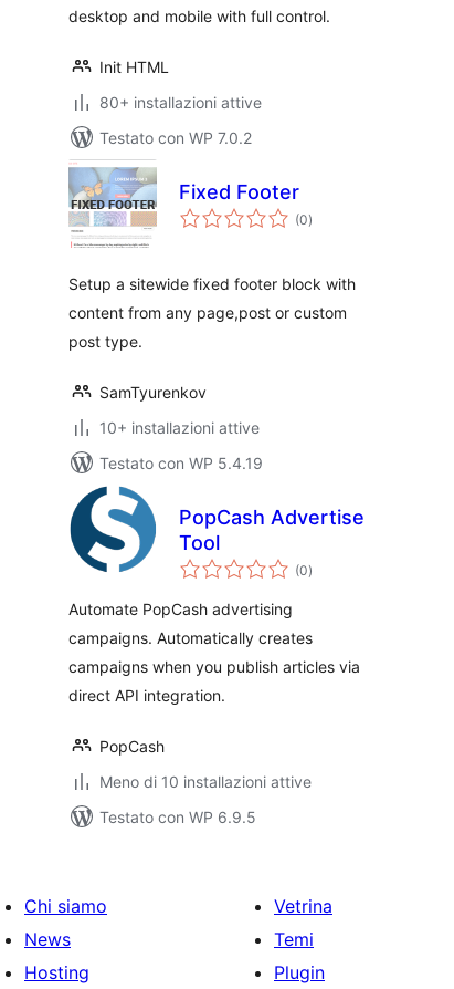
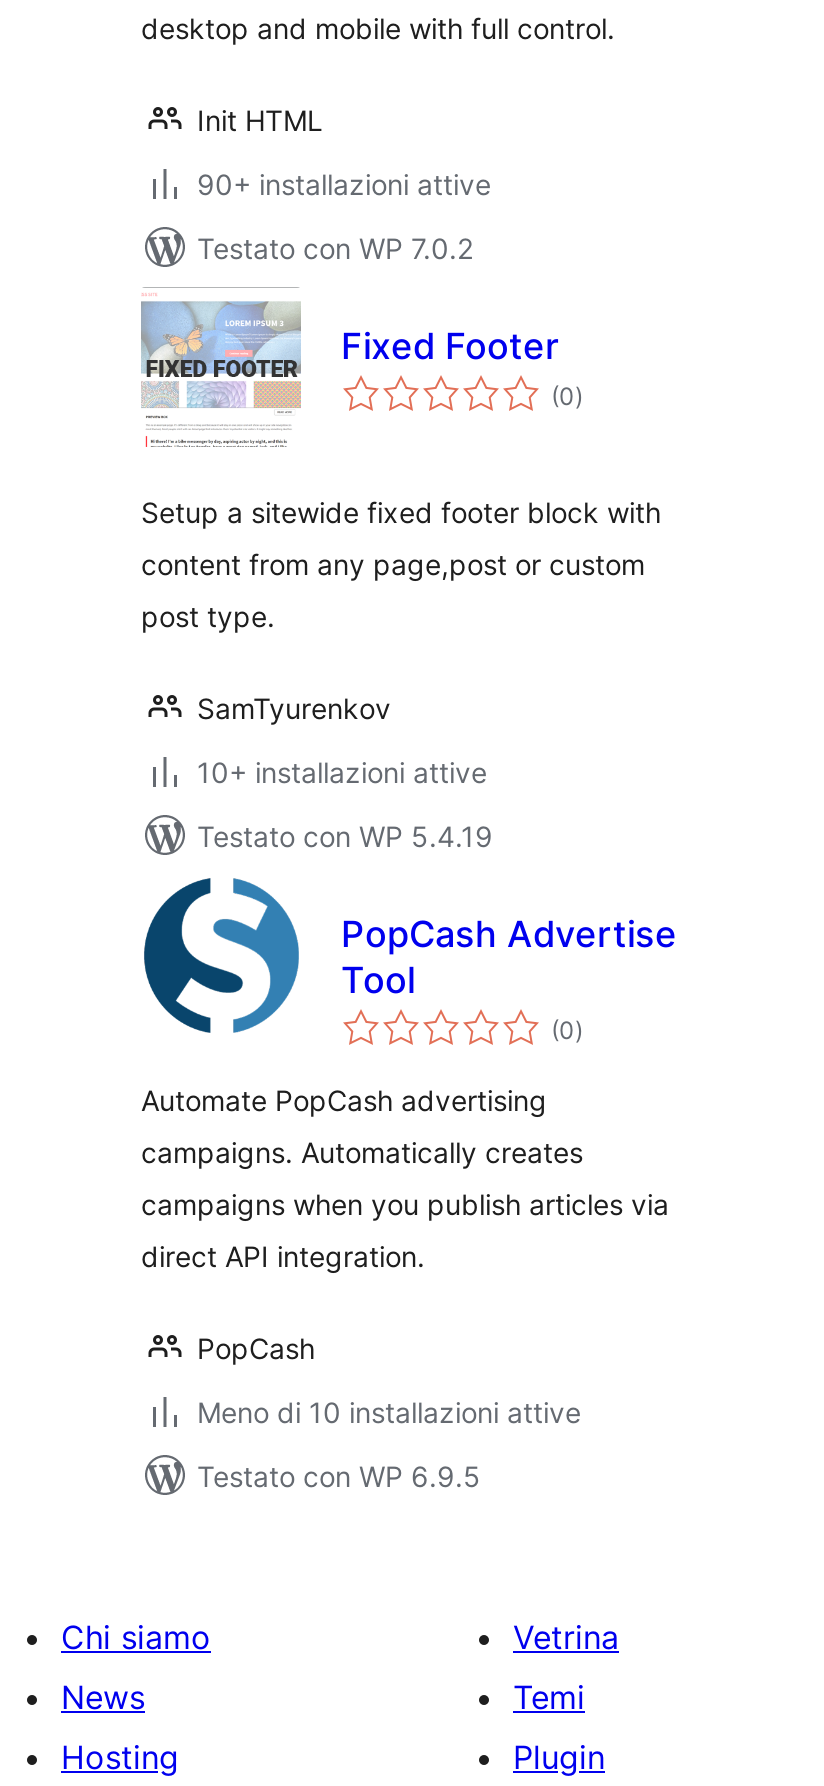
- 80+ installazioni attive
+ 90+ installazioni attive
